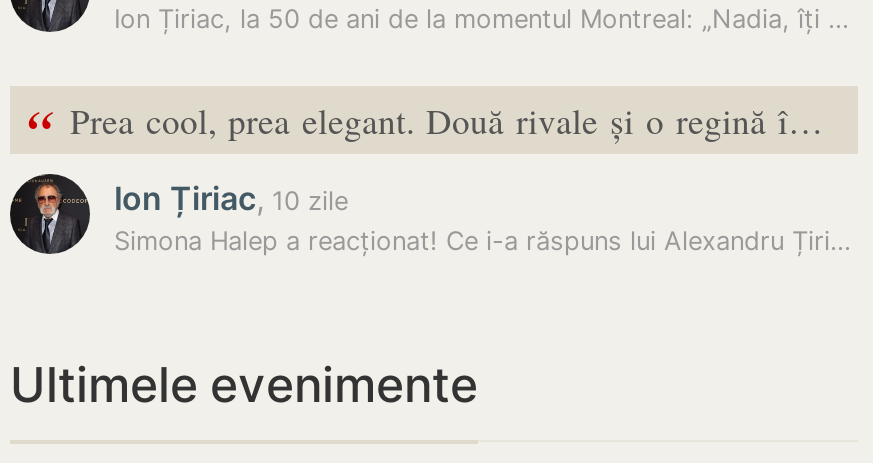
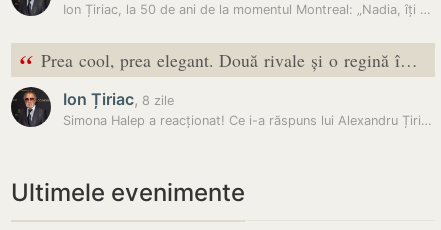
- Ion Țiriac, 10 zile
+ Ion Țiriac, 8 zile
